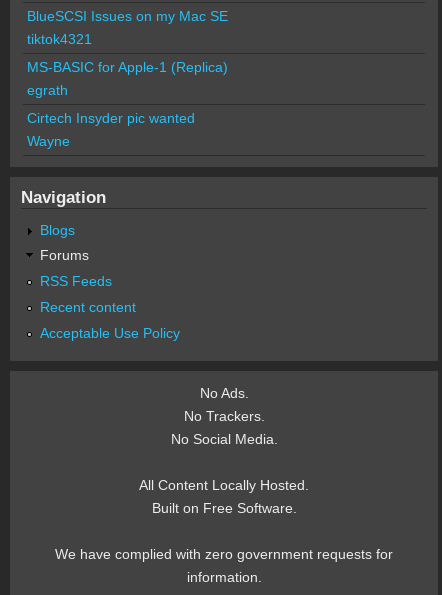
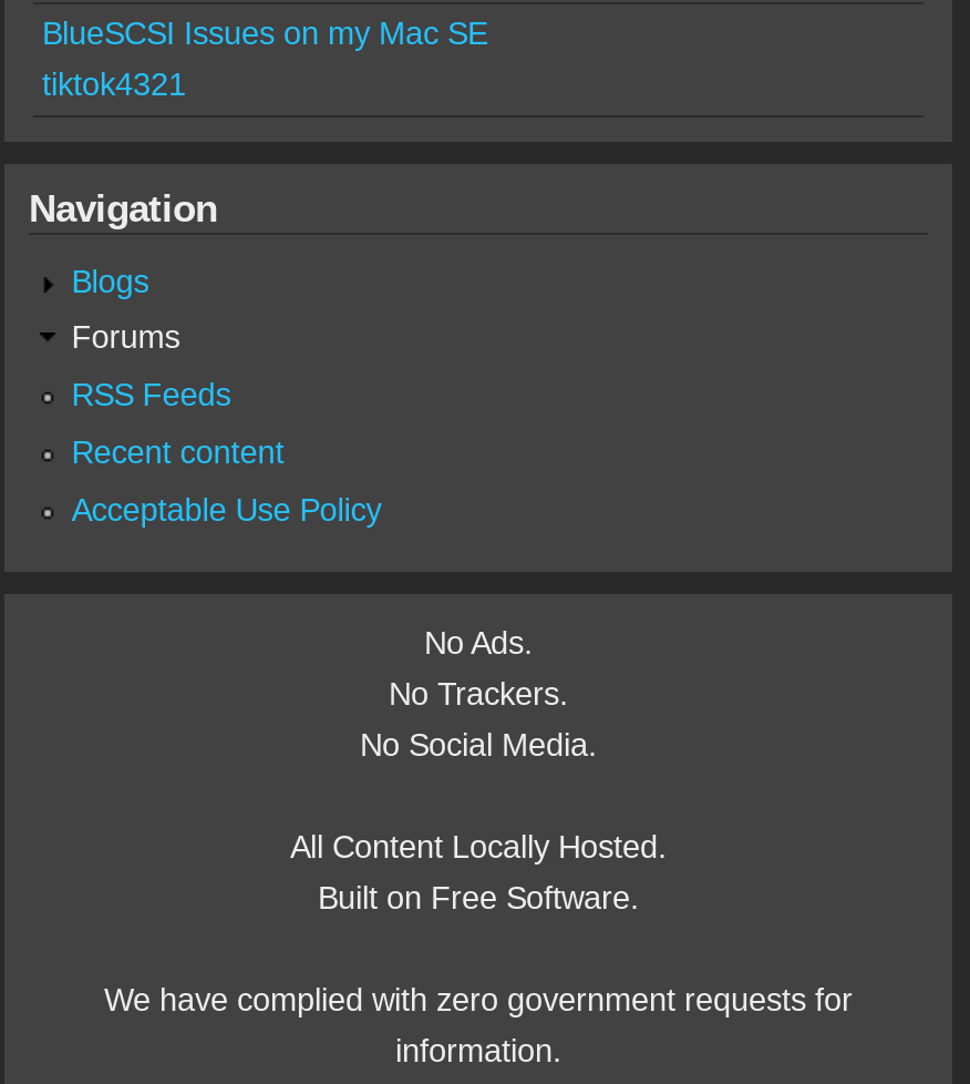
- MS-BASIC for Apple-1 (Replica)
- egrath
- Cirtech Insyder pic wanted
- Wayne
